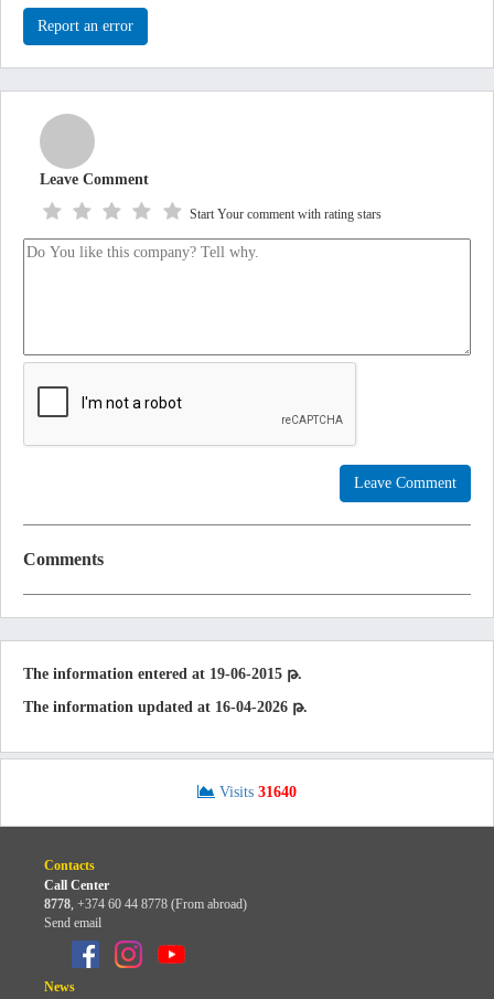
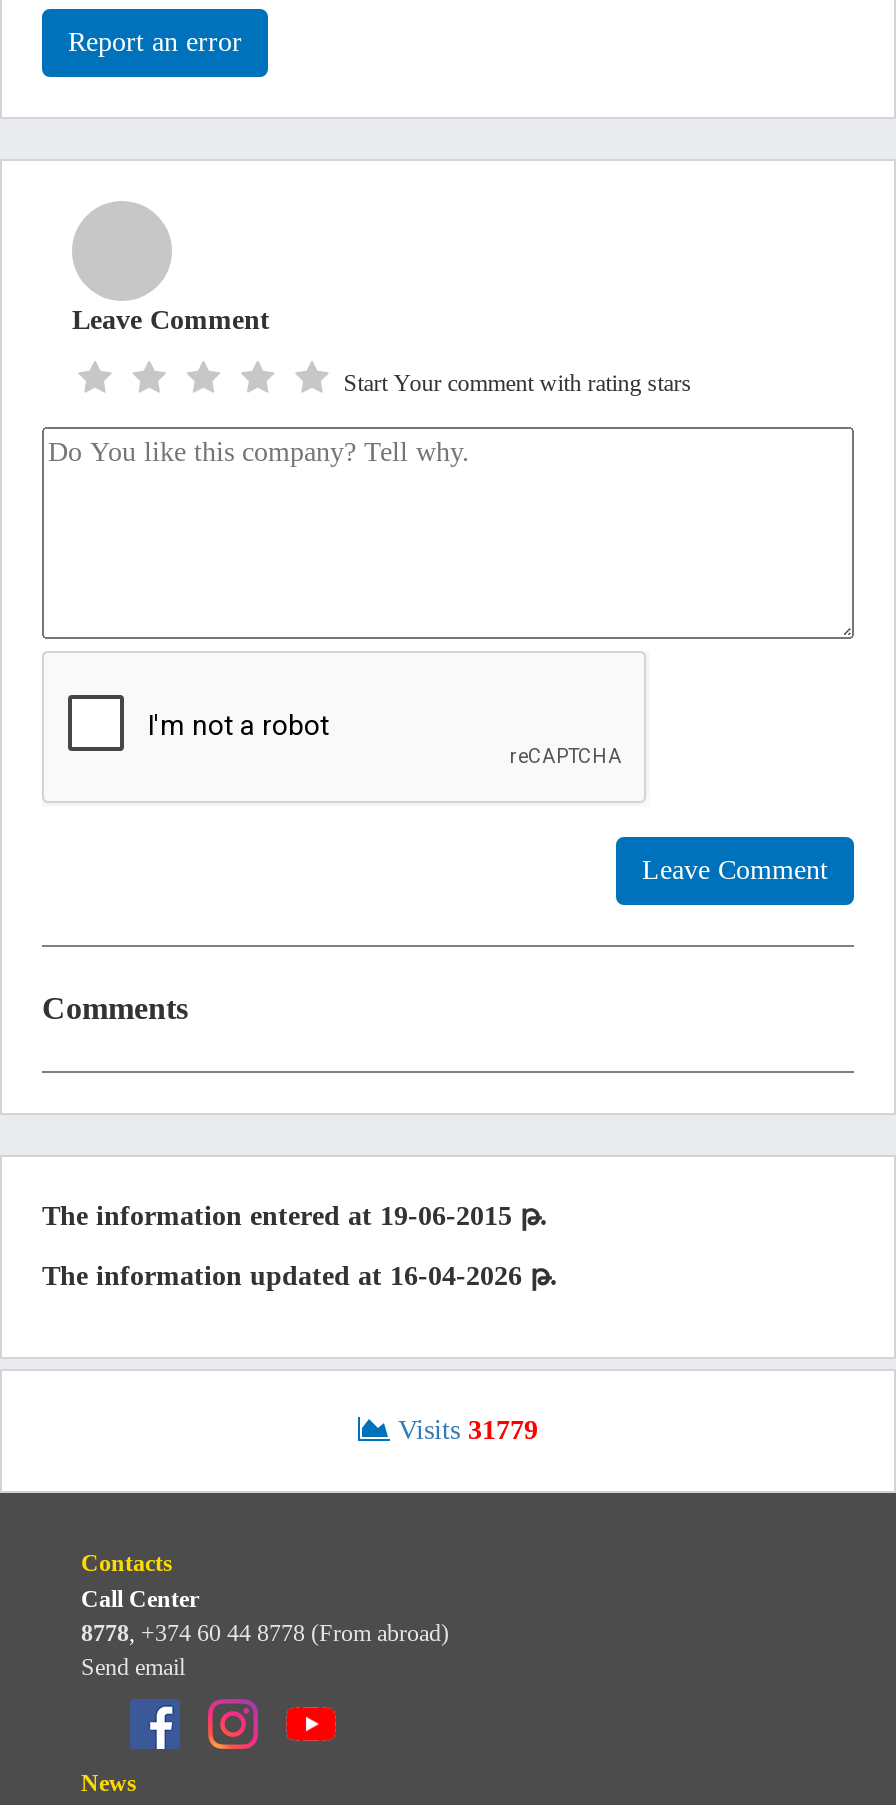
- Visits 31640
+ Visits 31779
